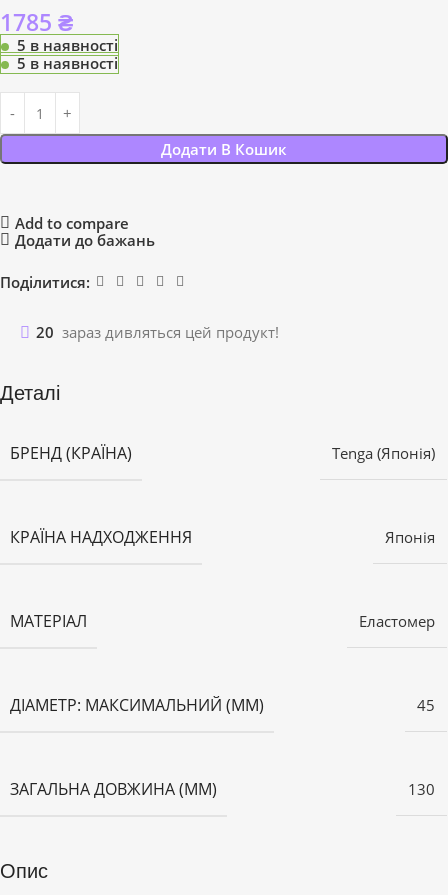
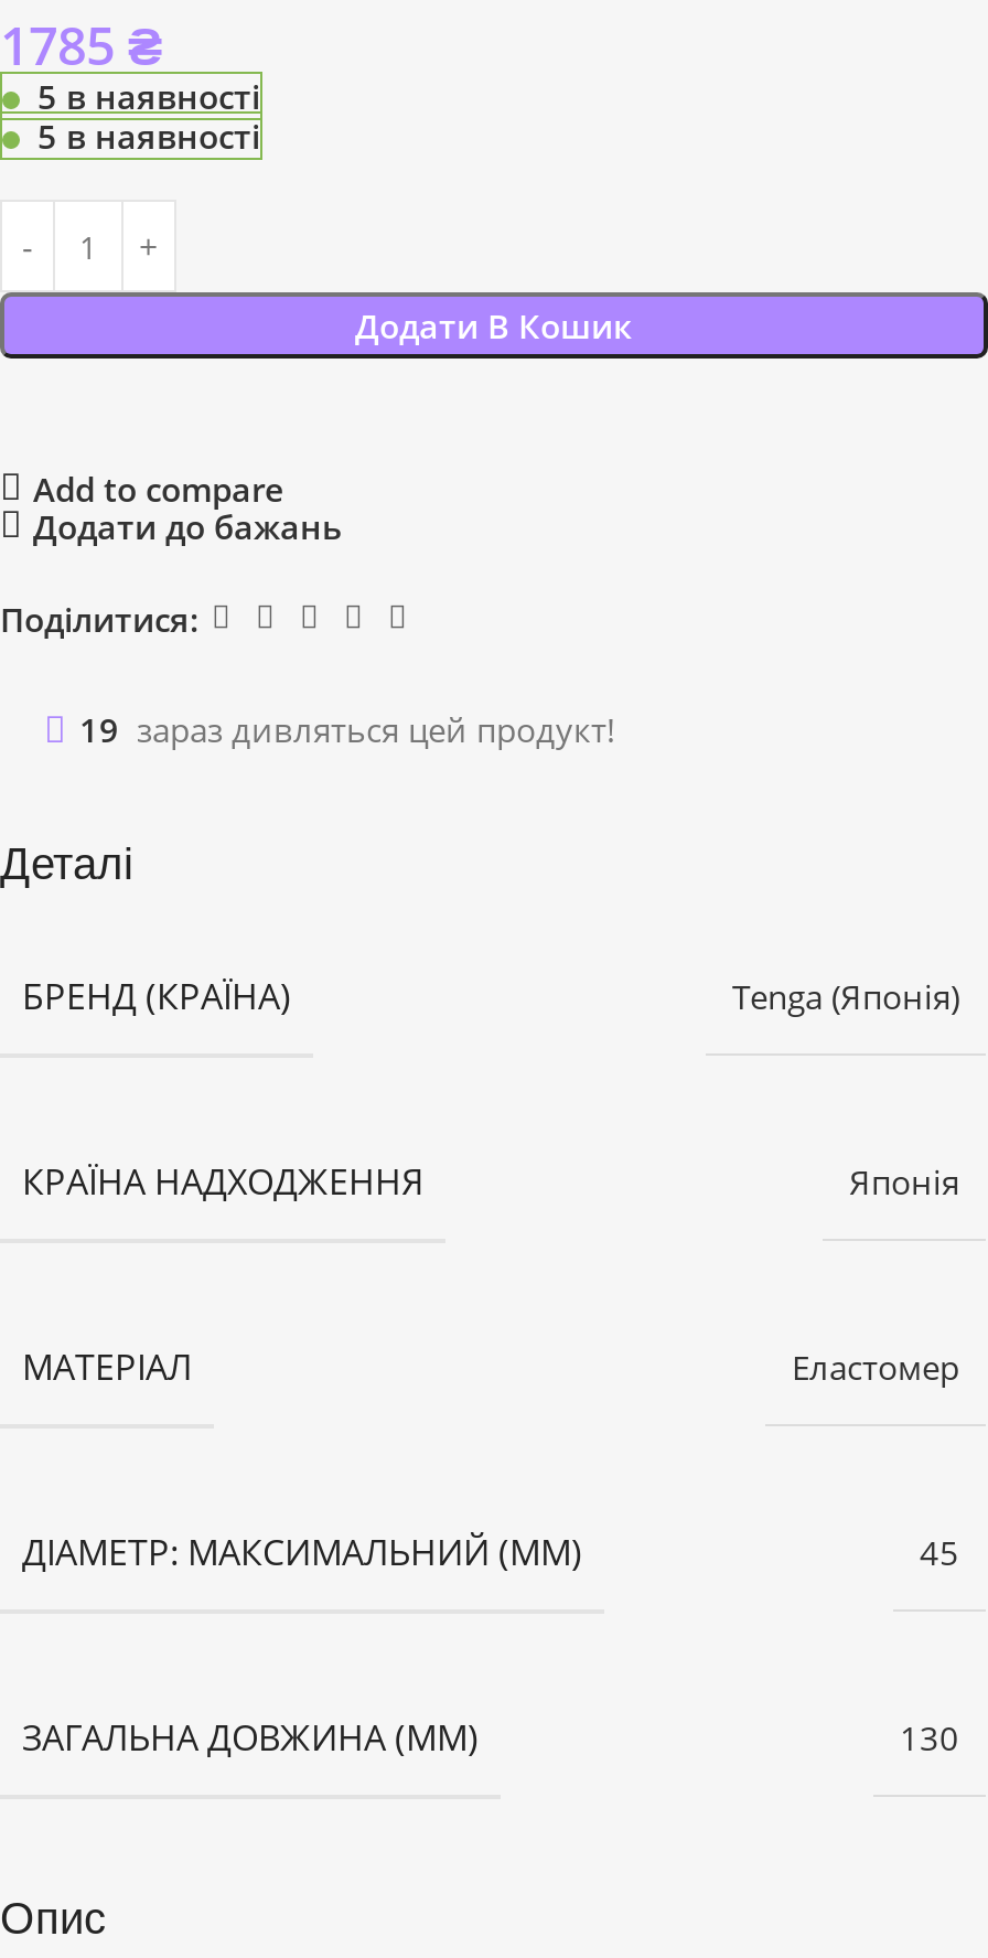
- 20 зараз дивляться цей продукт!
+ 19 зараз дивляться цей продукт!
